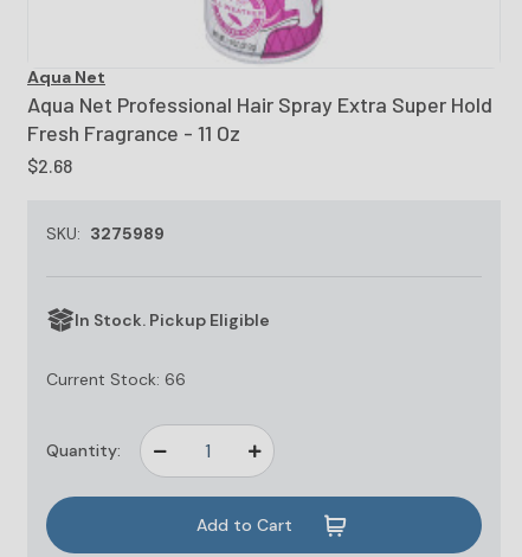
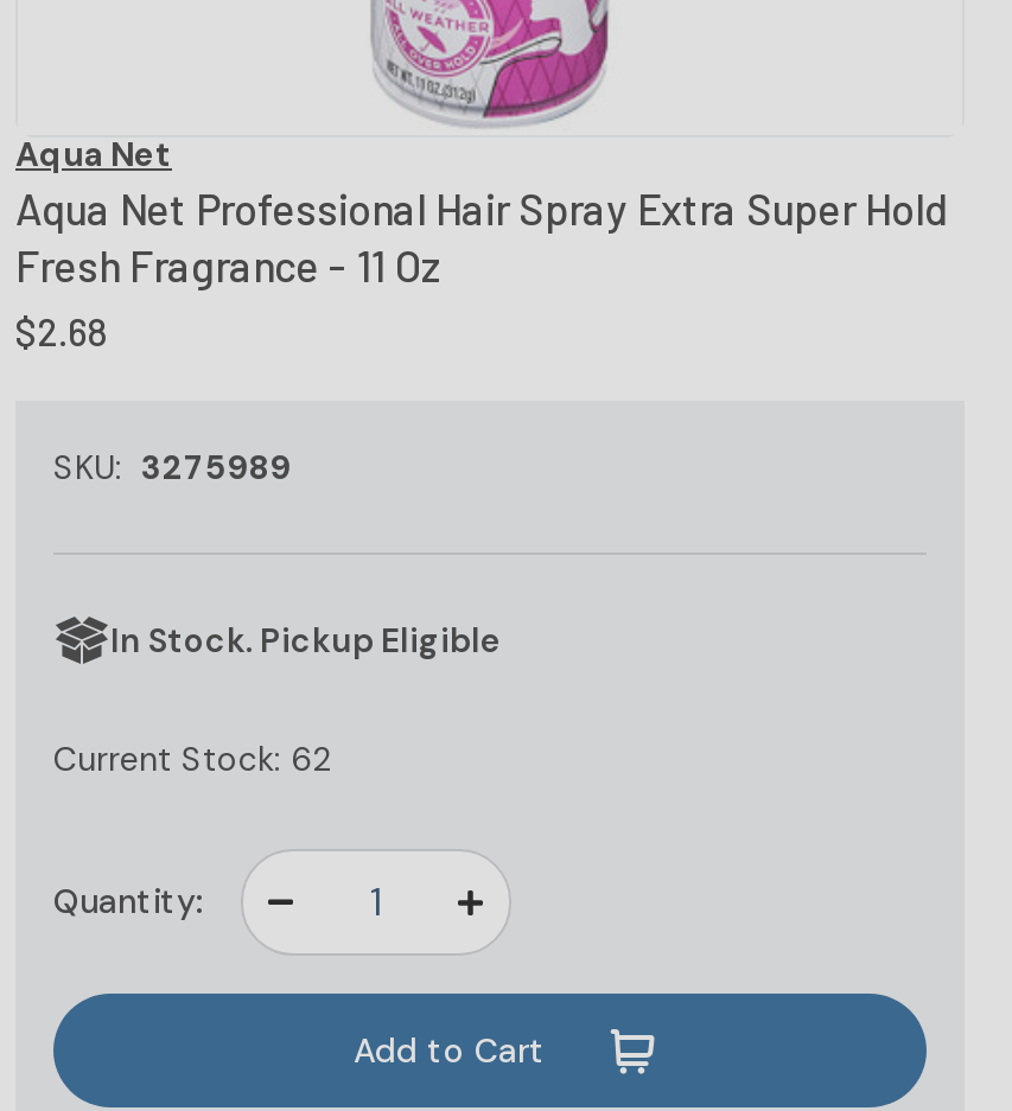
- Current Stock: 66
+ Current Stock: 62
